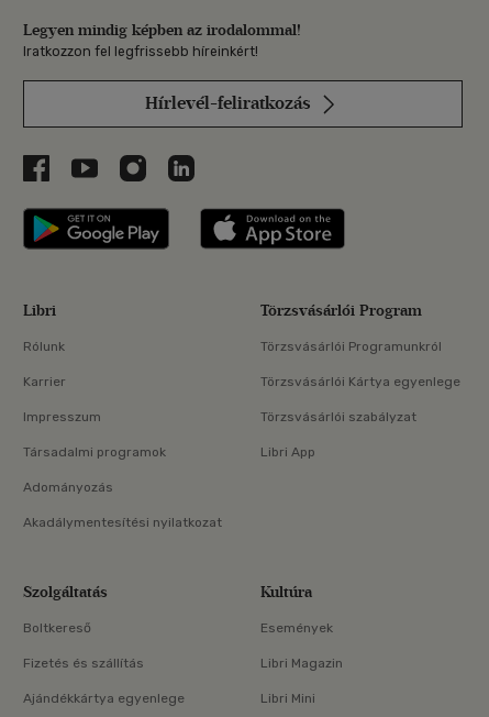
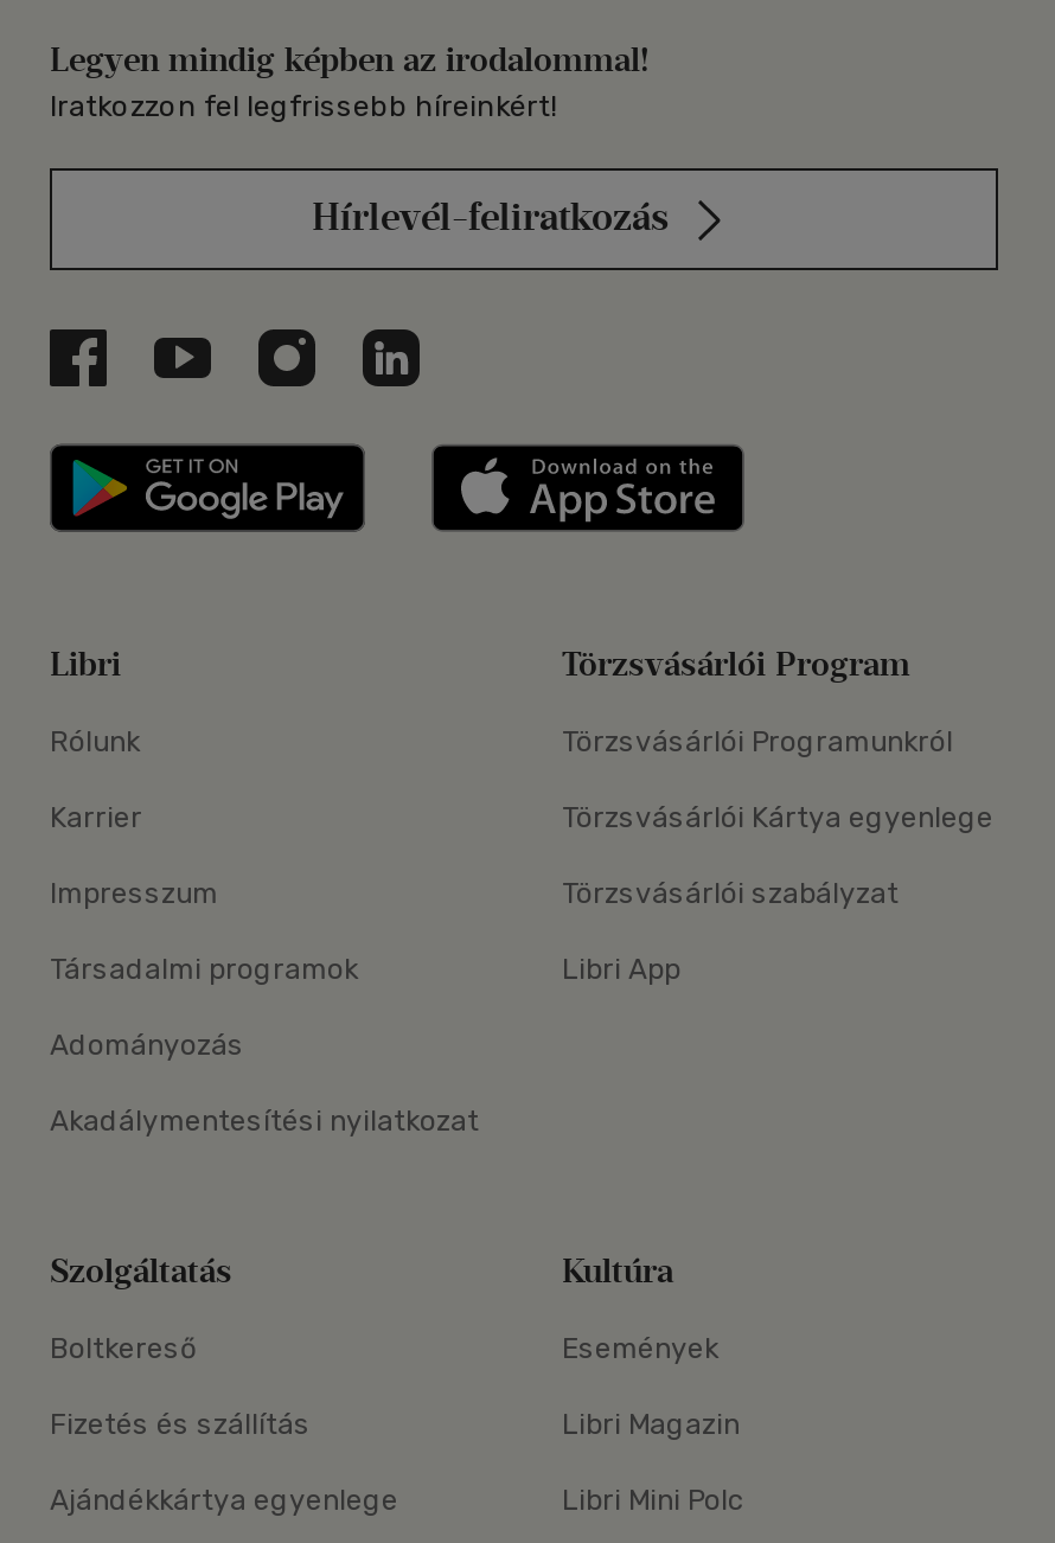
- Libri Mini
+ Libri Mini Polc
